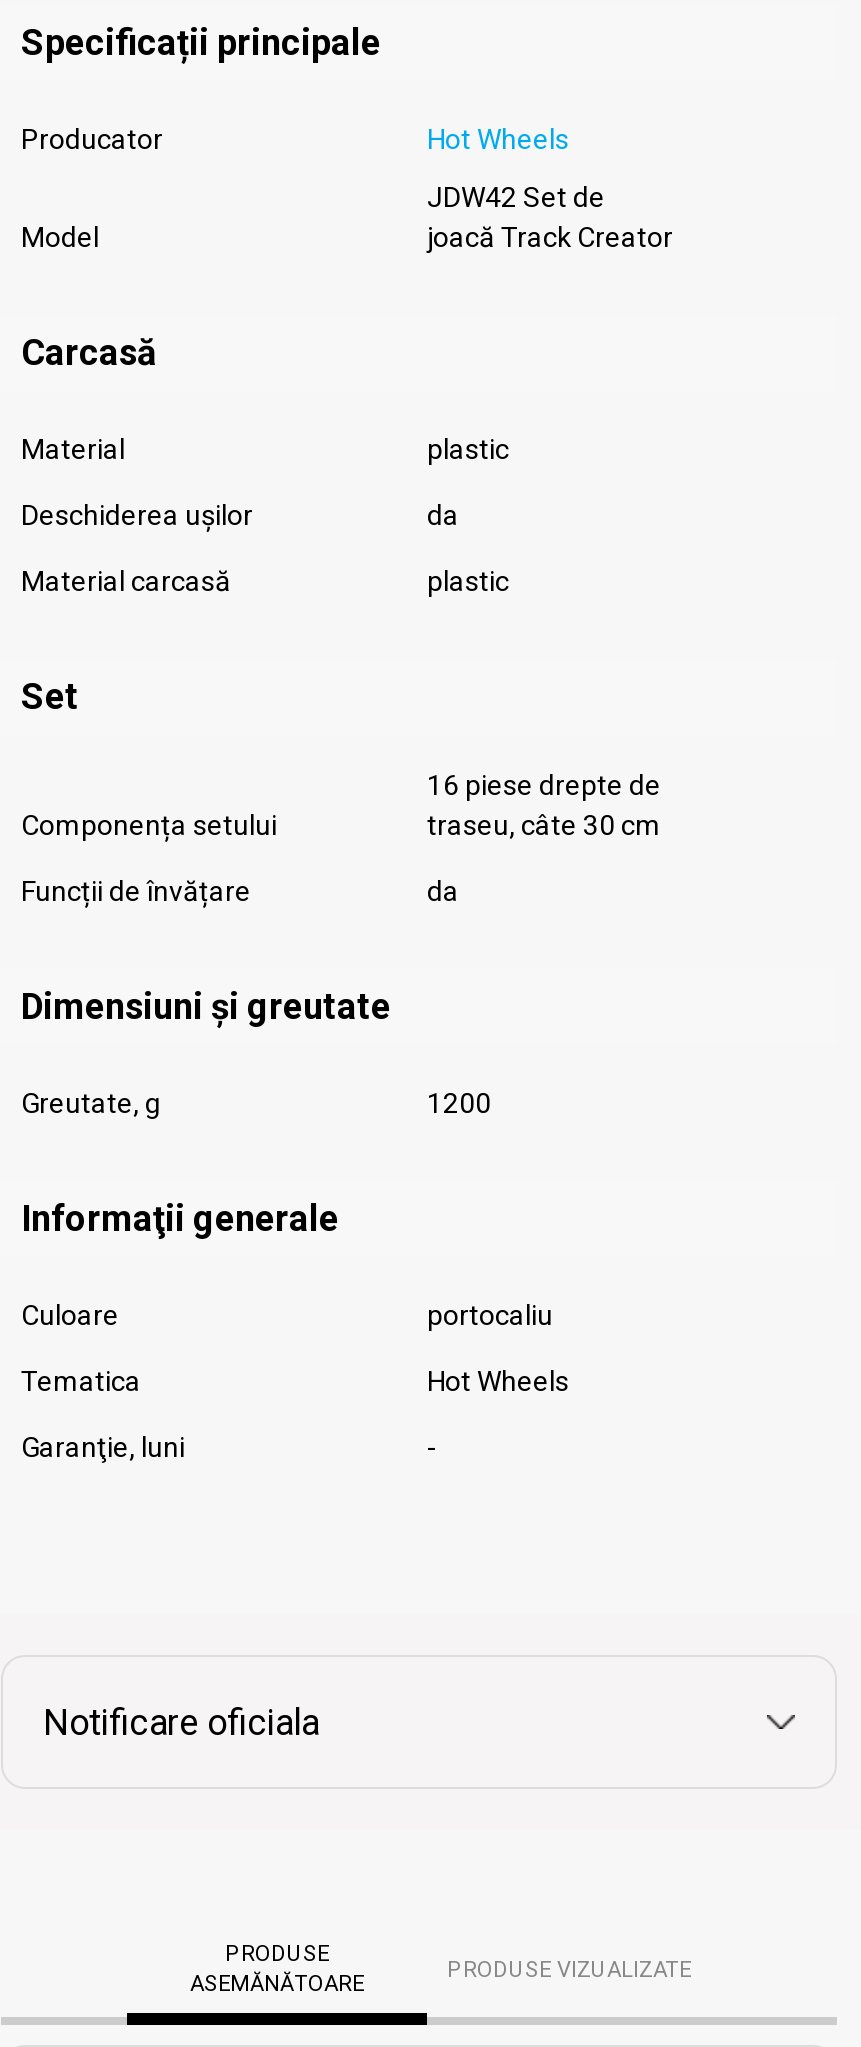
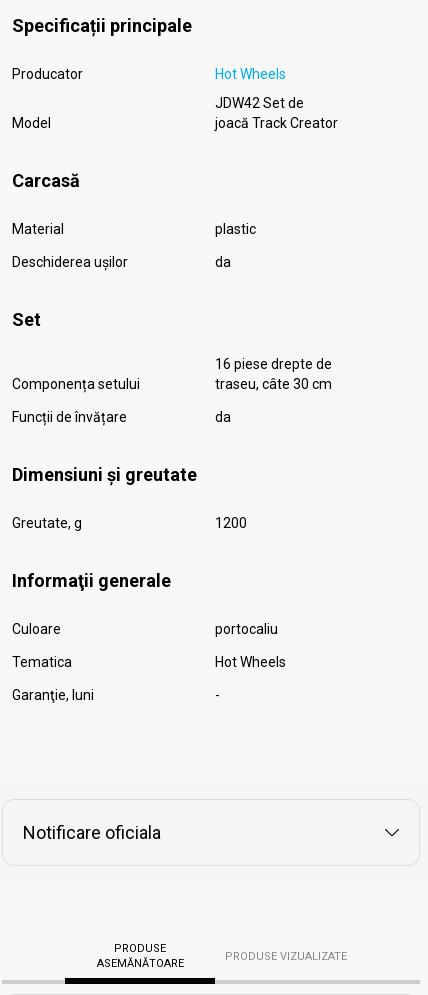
- Material carcasă
- plastic
